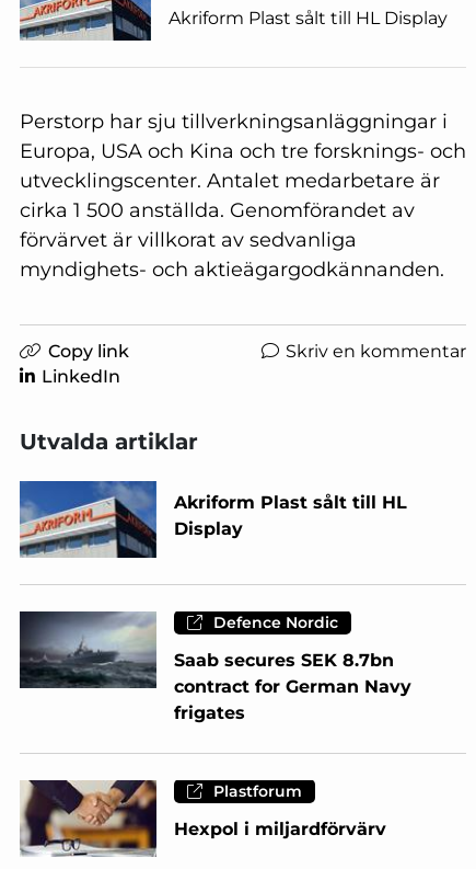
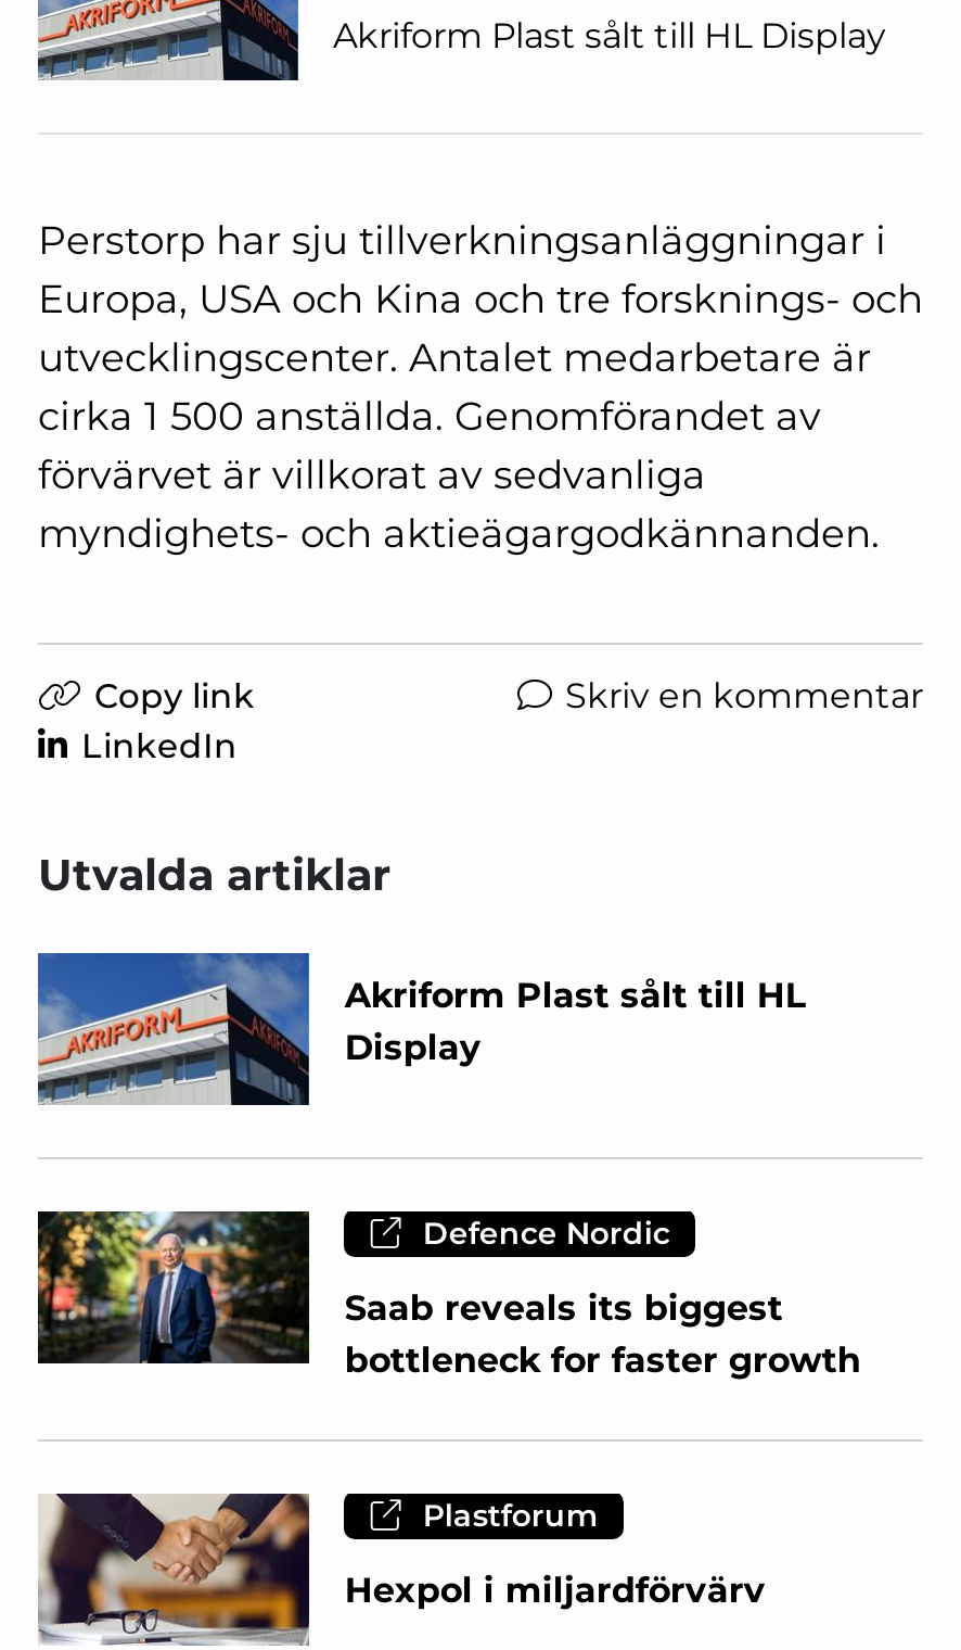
- [image]
- Saab secures SEK 8.7bn
- contract for German Navy
- frigates
+ [image]
+ Saab reveals its biggest
+ bottleneck for faster growth
